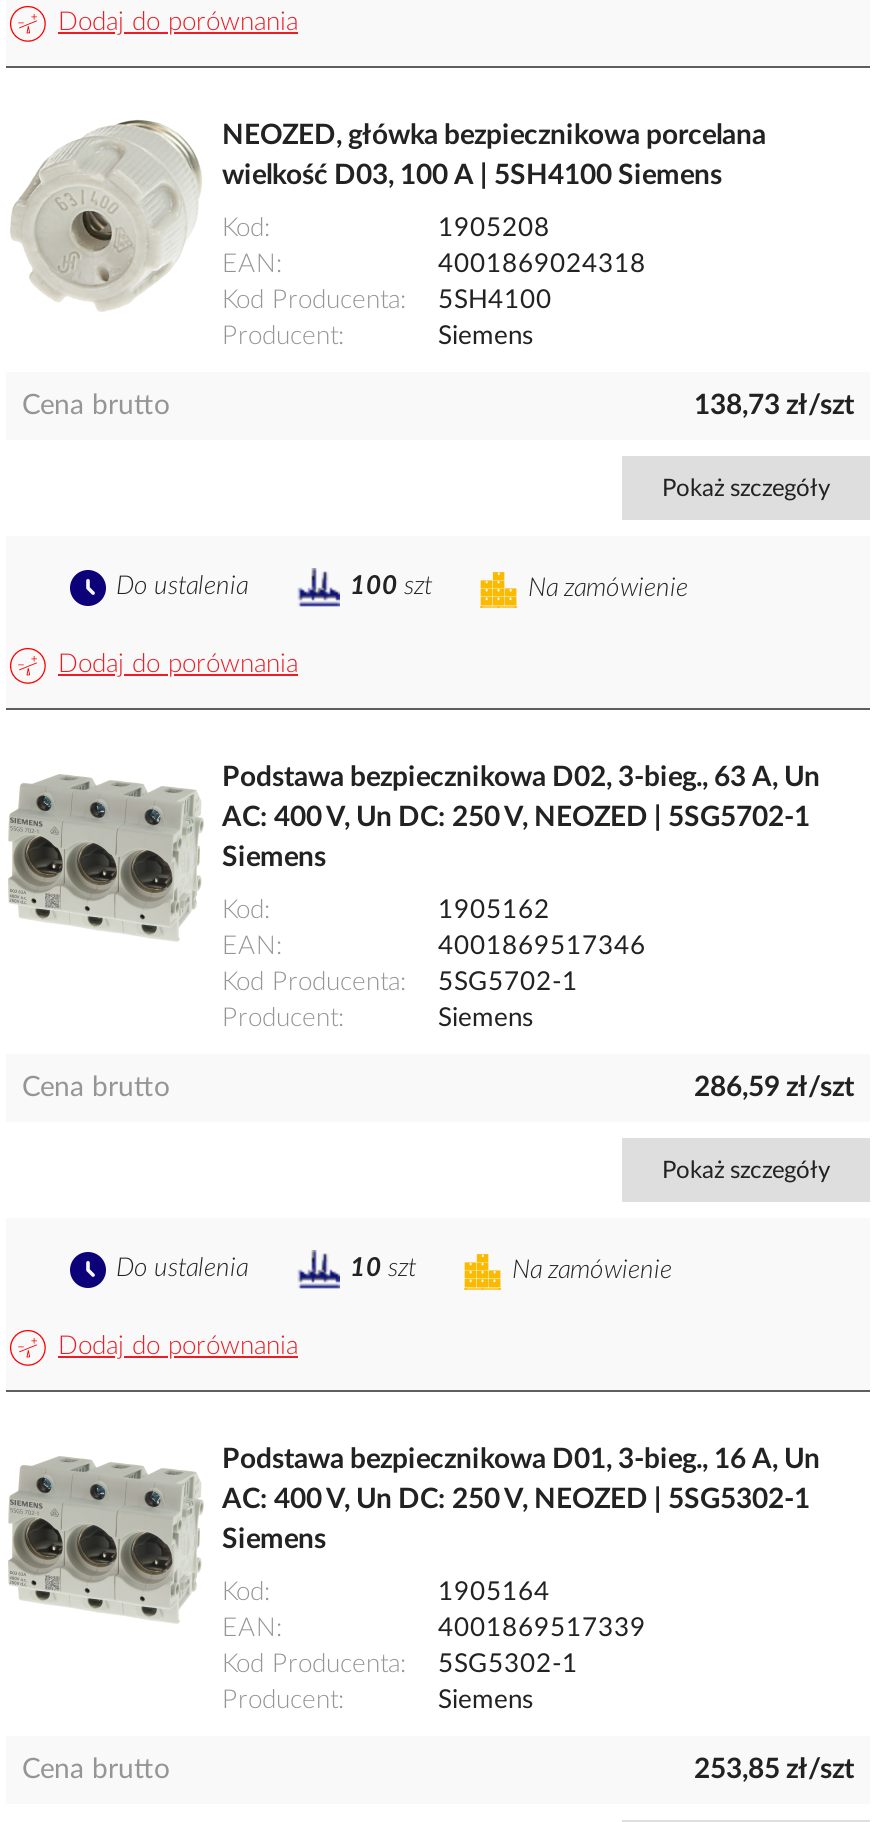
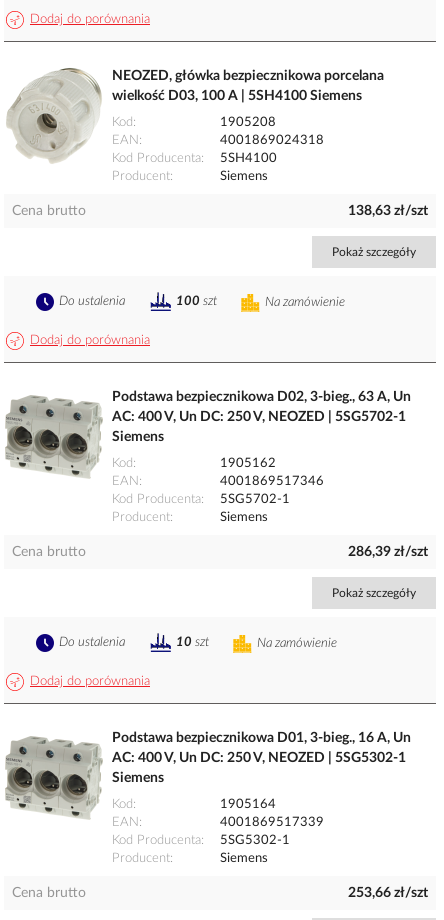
- 138,73 zł/szt
+ 138,63 zł/szt

- 286,59 zł/szt
+ 286,39 zł/szt

- 253,85 zł/szt
+ 253,66 zł/szt
